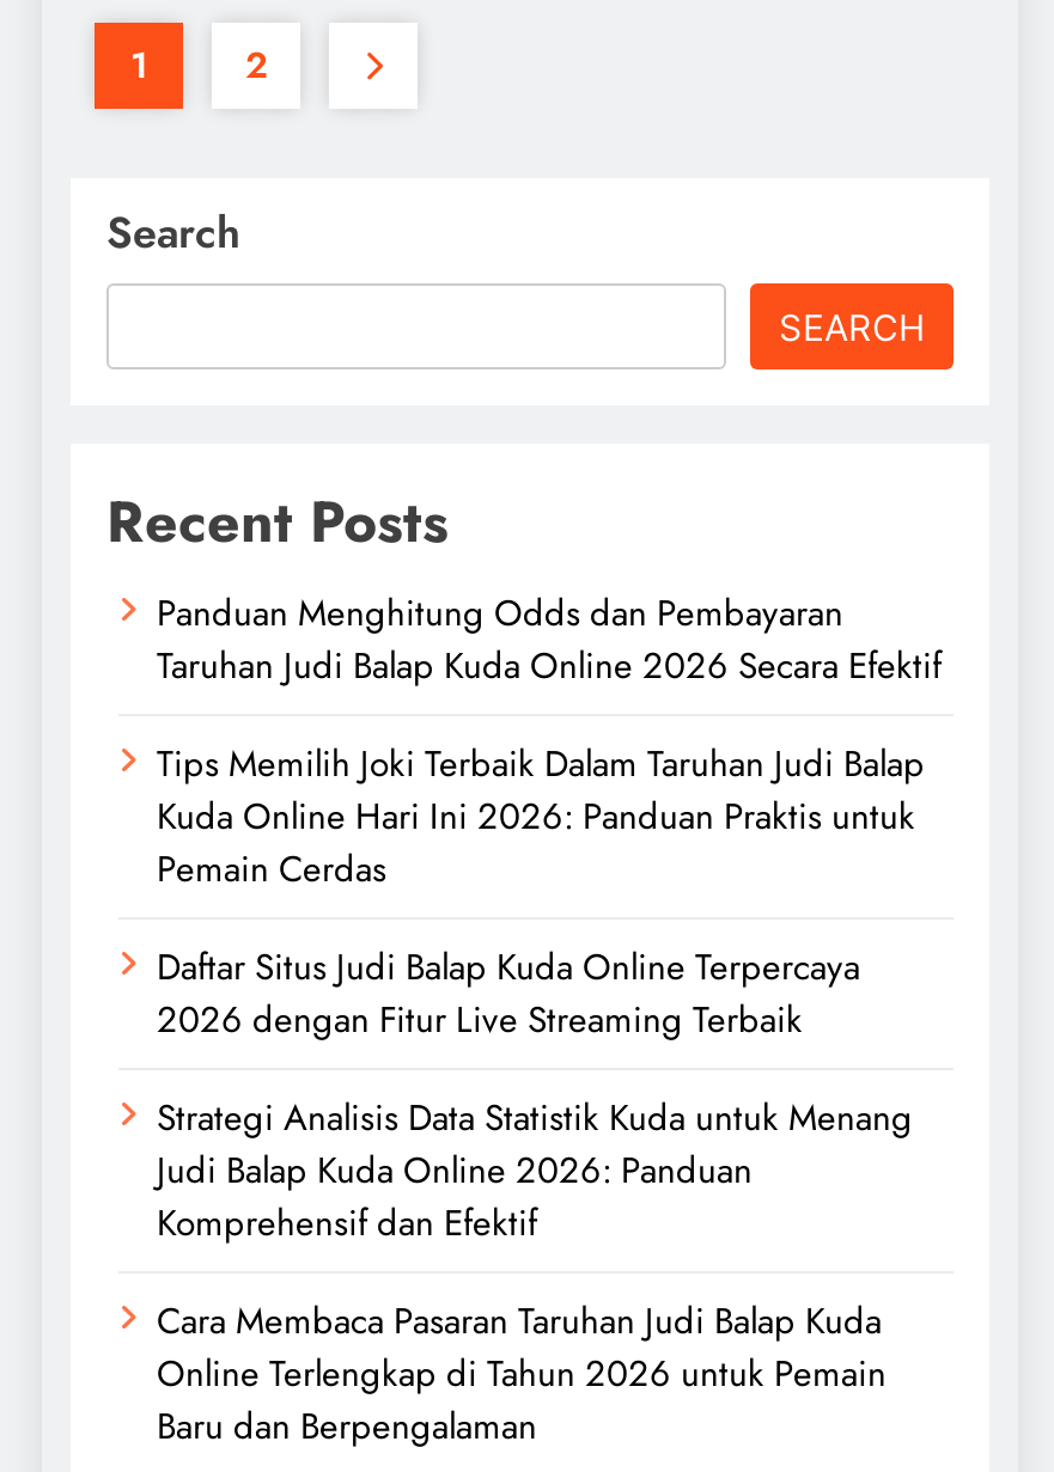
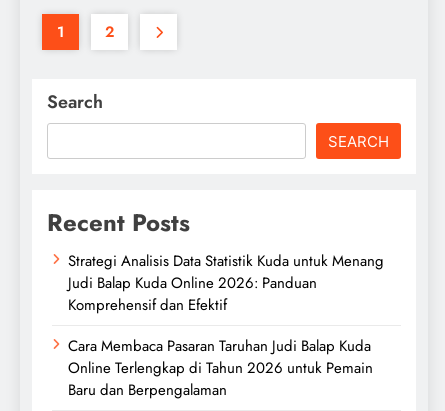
- Panduan Menghitung Odds dan Pembayaran
- Taruhan Judi Balap Kuda Online 2026 Secara Efektif
- Tips Memilih Joki Terbaik Dalam Taruhan Judi Balap
- Kuda Online Hari Ini 2026: Panduan Praktis untuk
- Pemain Cerdas
- Daftar Situs Judi Balap Kuda Online Terpercaya
- 2026 dengan Fitur Live Streaming Terbaik
